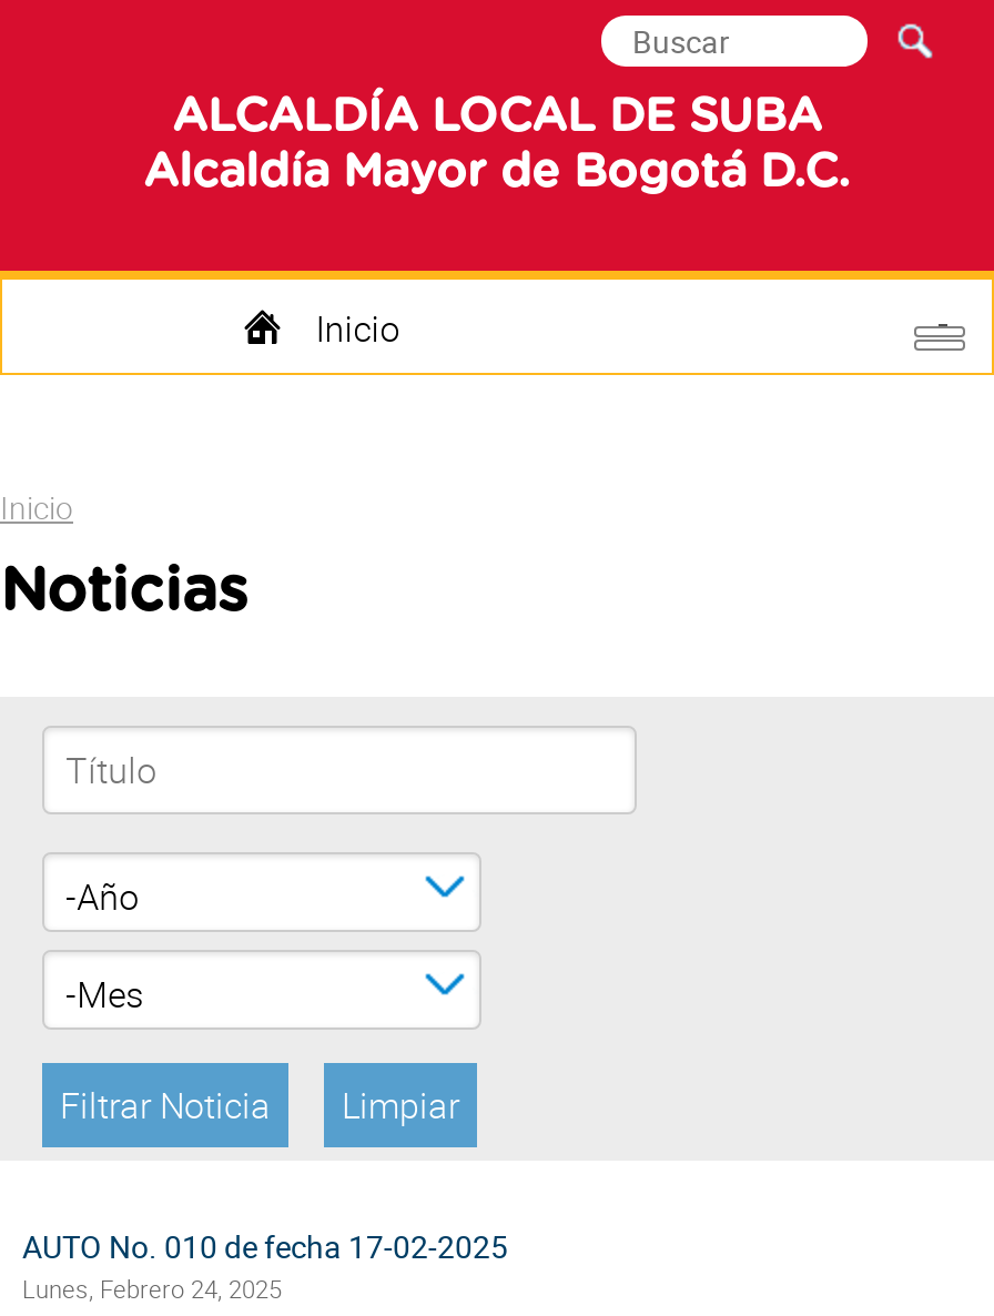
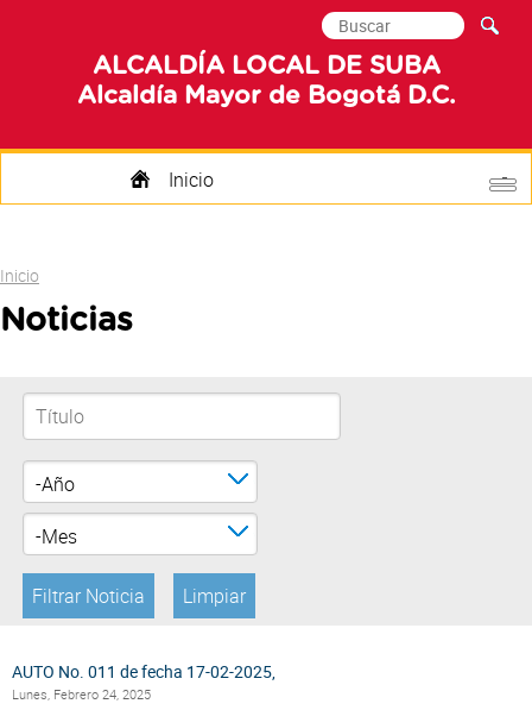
- AUTO No. 010 de fecha 17-02-2025
+ AUTO No. 011 de fecha 17-02-2025,
